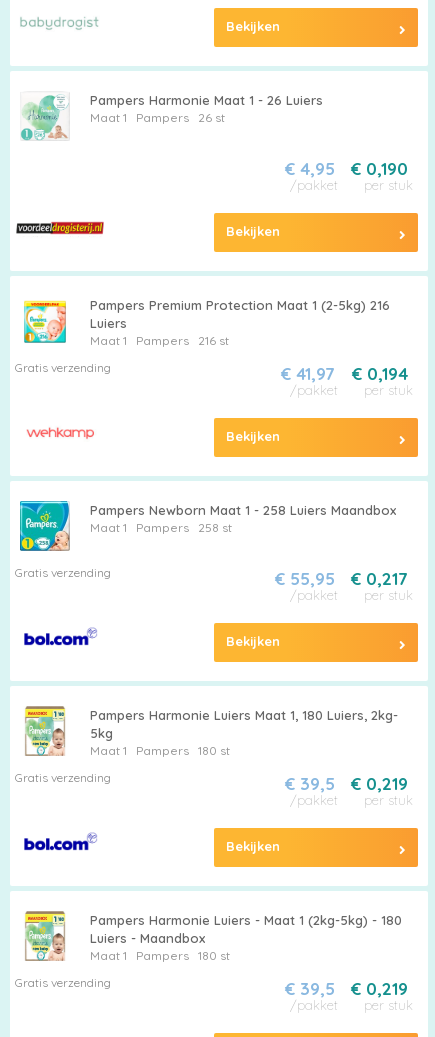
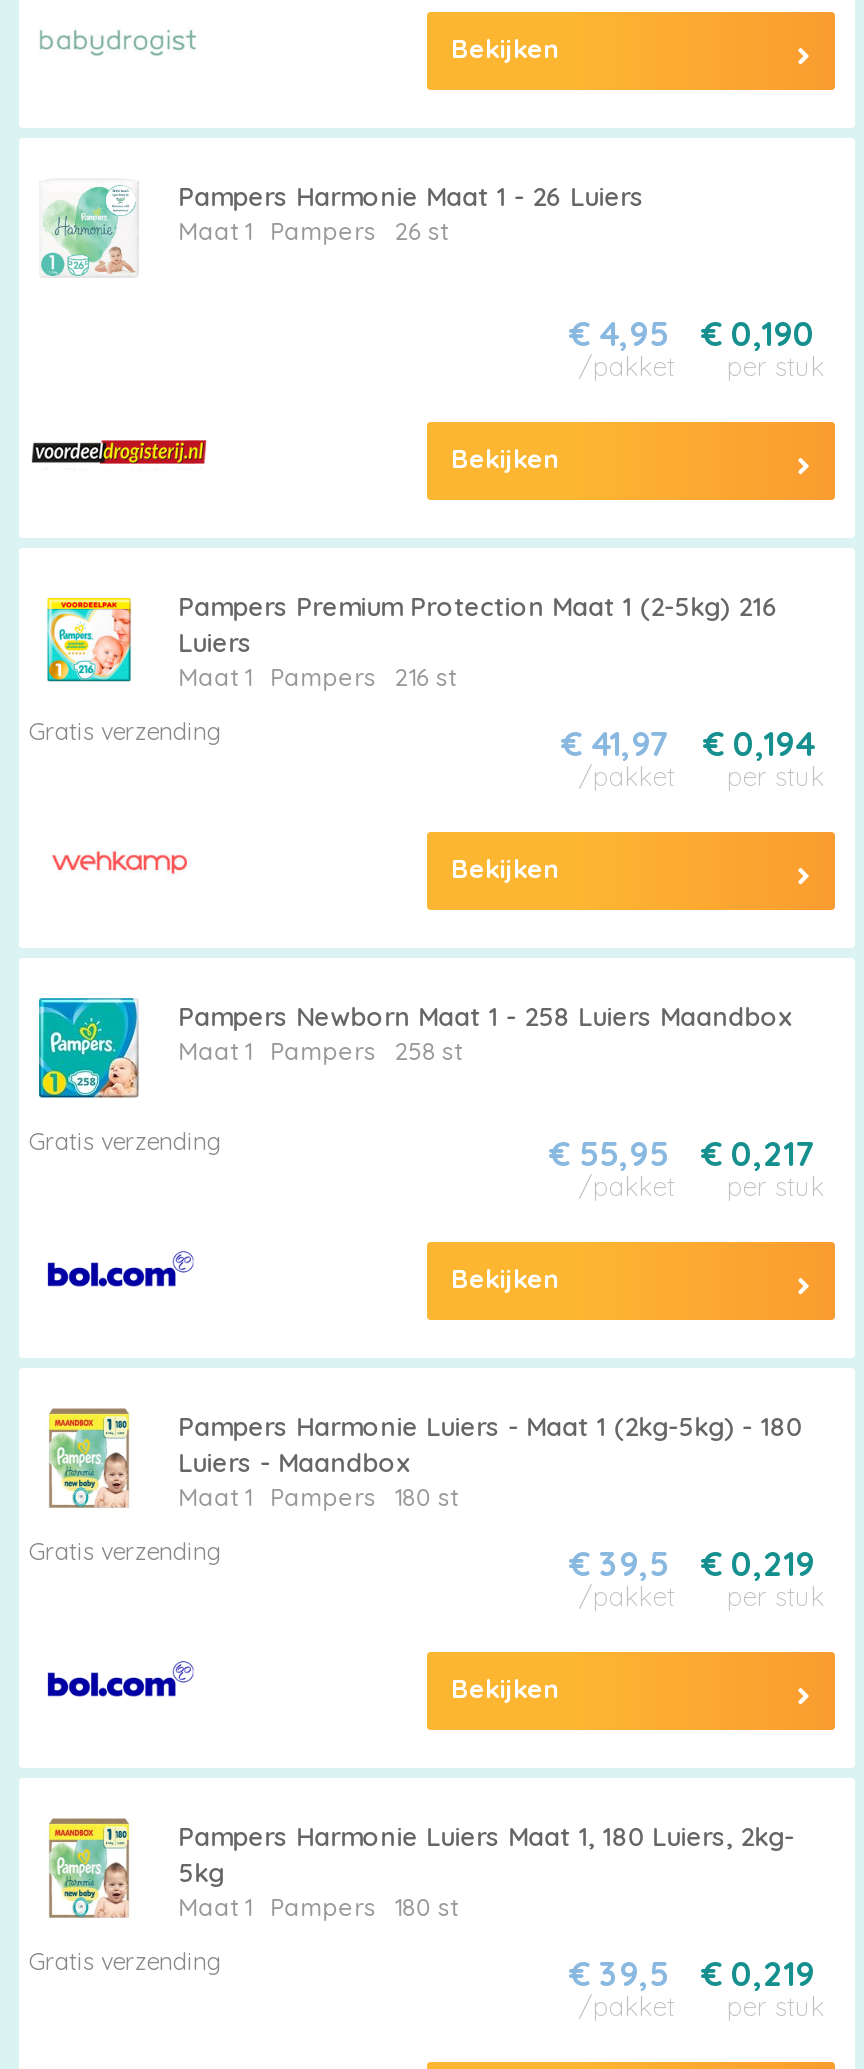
moved down: Pampers Harmonie Luiers Maat 1, 180 Luiers, 2kg- | 5kg

moved up: Pampers Harmonie Luiers - Maat 1 (2kg-5kg) - 180 | Luiers - Maandbox
